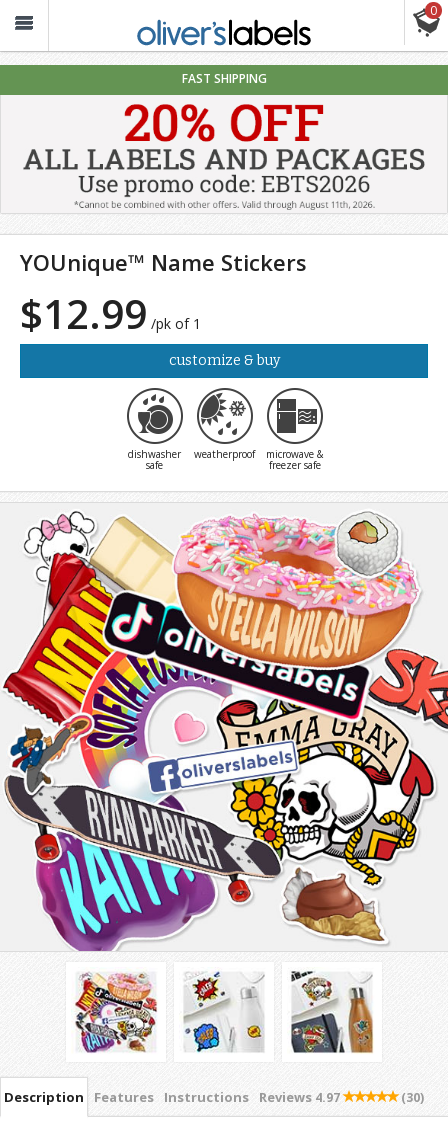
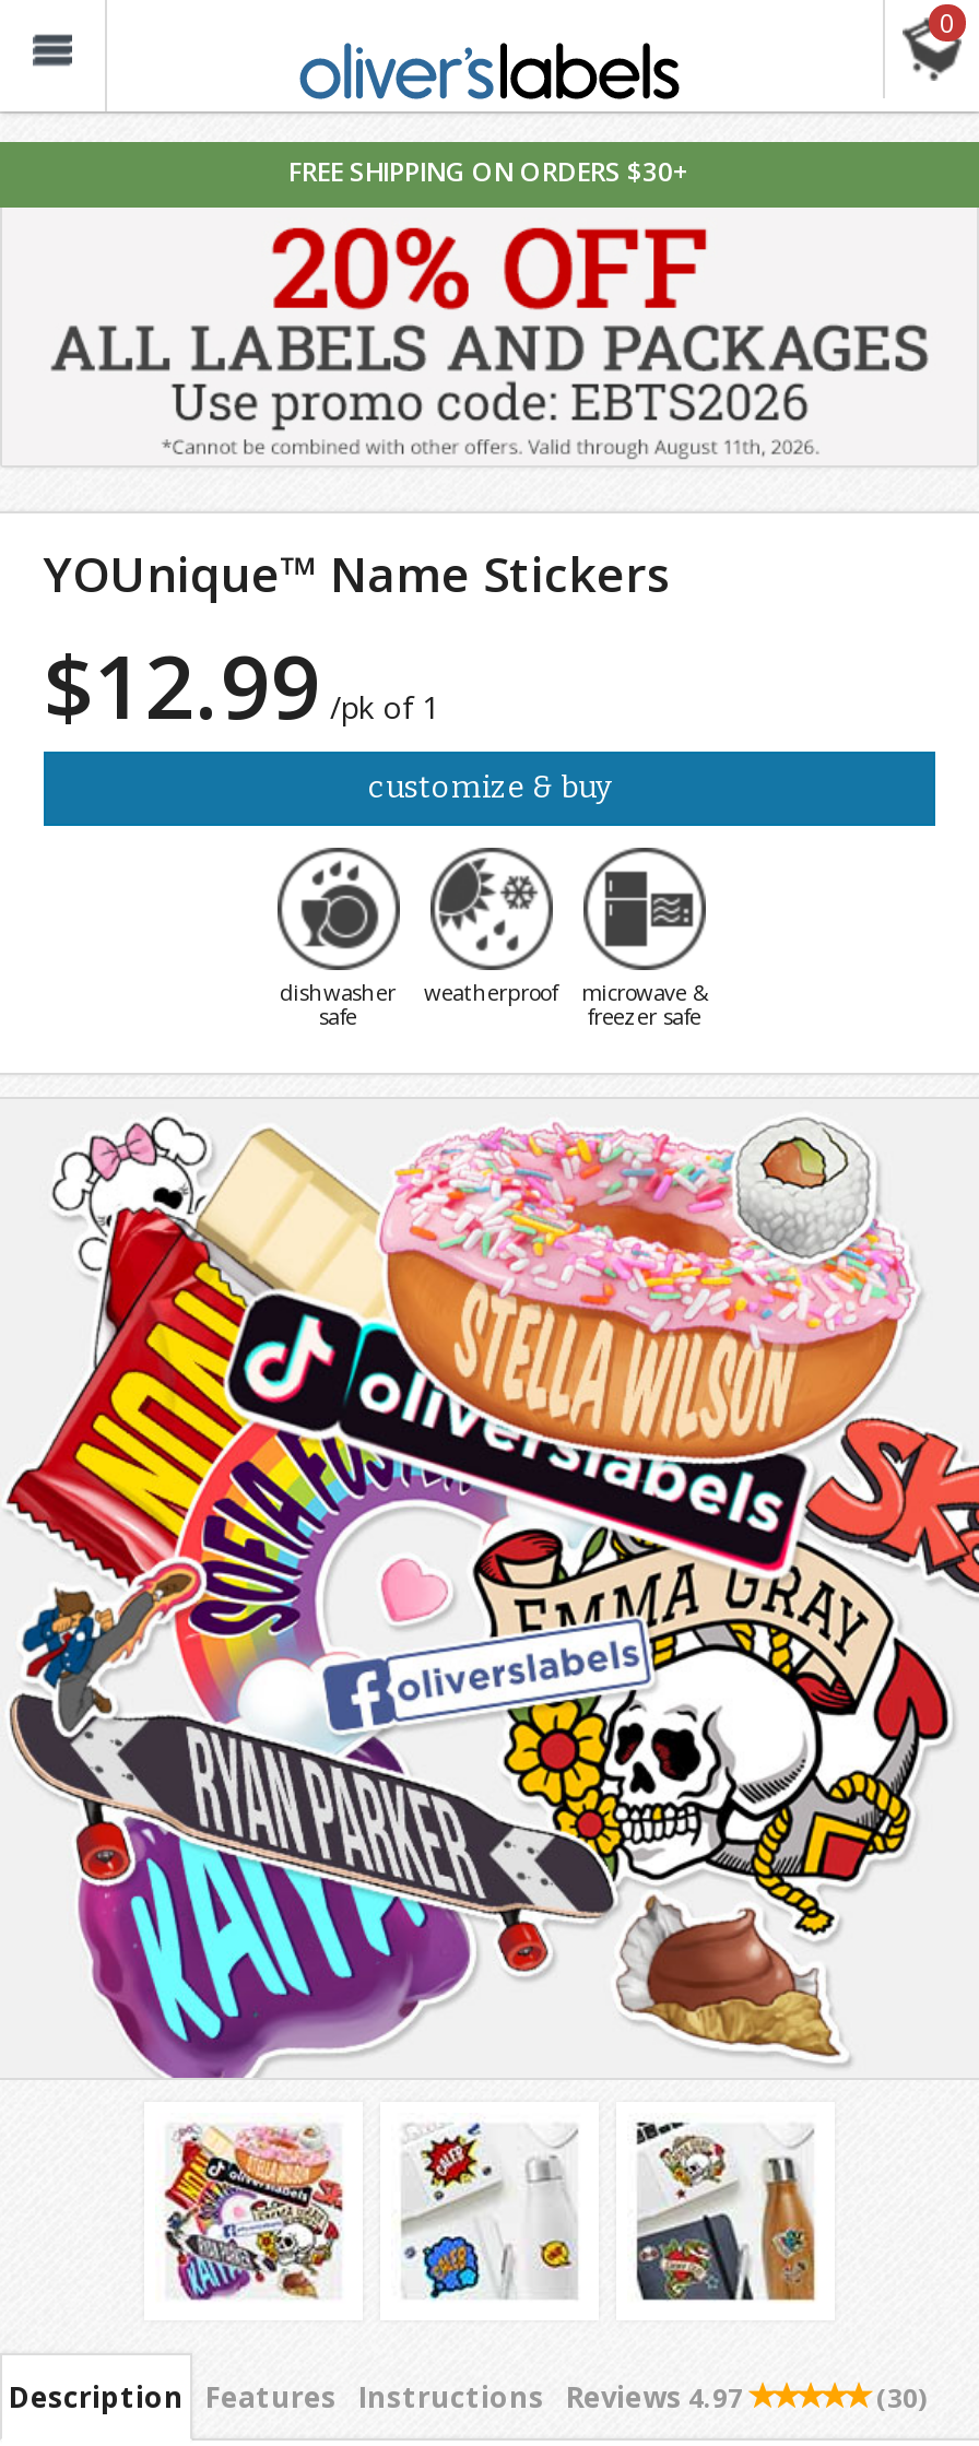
- FAST SHIPPING
+ FREE SHIPPING ON ORDERS $30+
